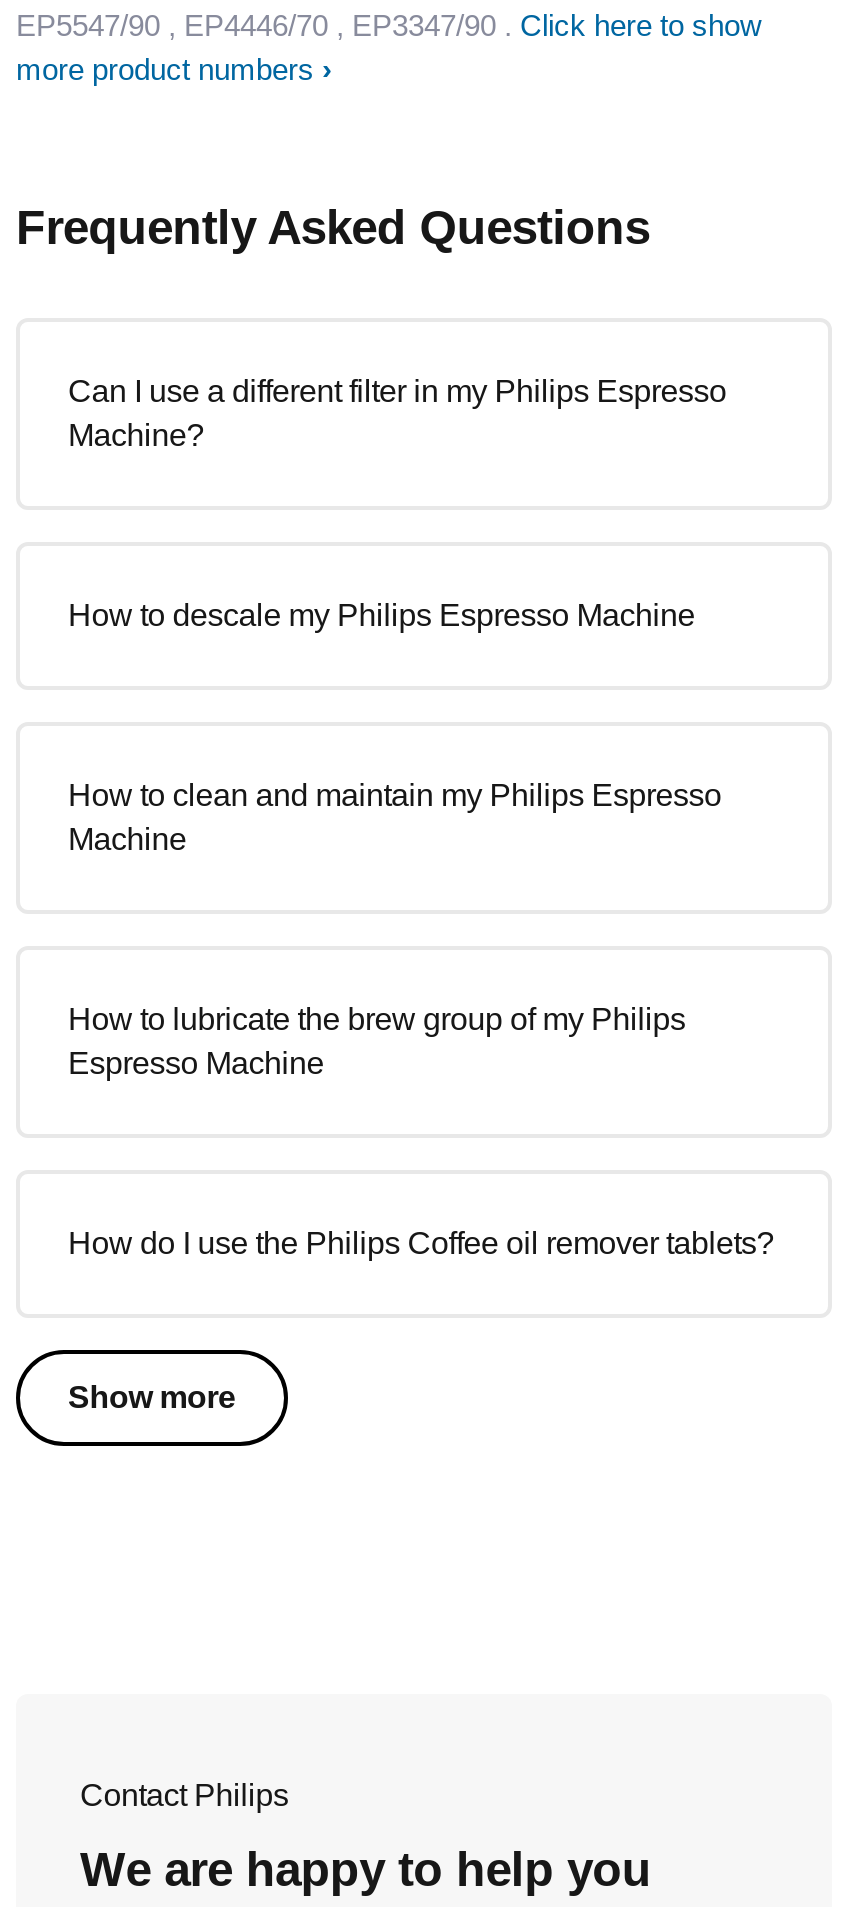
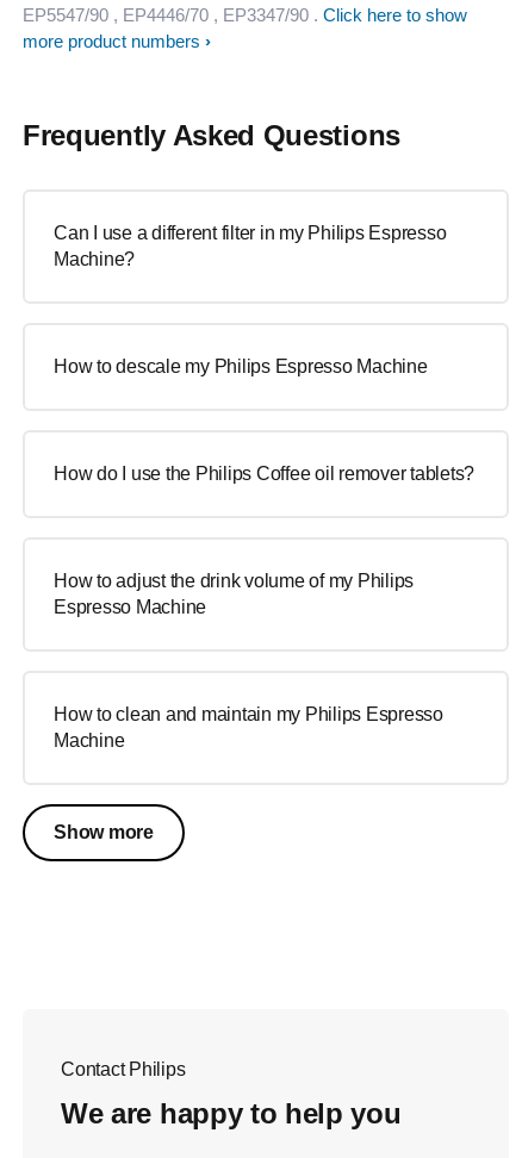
+ How to adjust the drink volume of my Philips

moved down: How to clean and maintain my Philips Espresso | Machine

- How to lubricate the brew group of my Philips

moved up: Espresso Machine

moved up: How do I use the Philips Coffee oil remover tablets?
